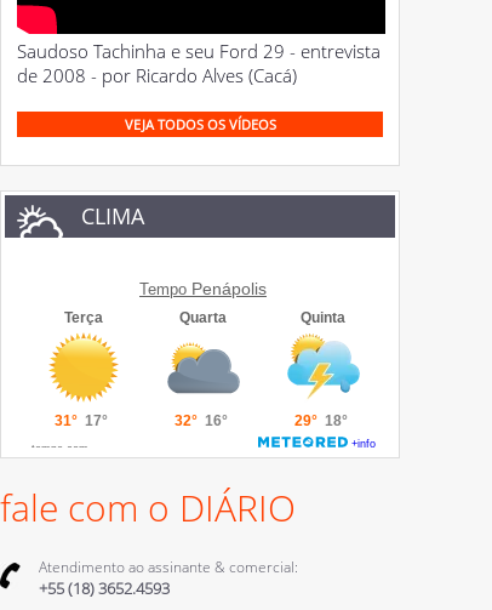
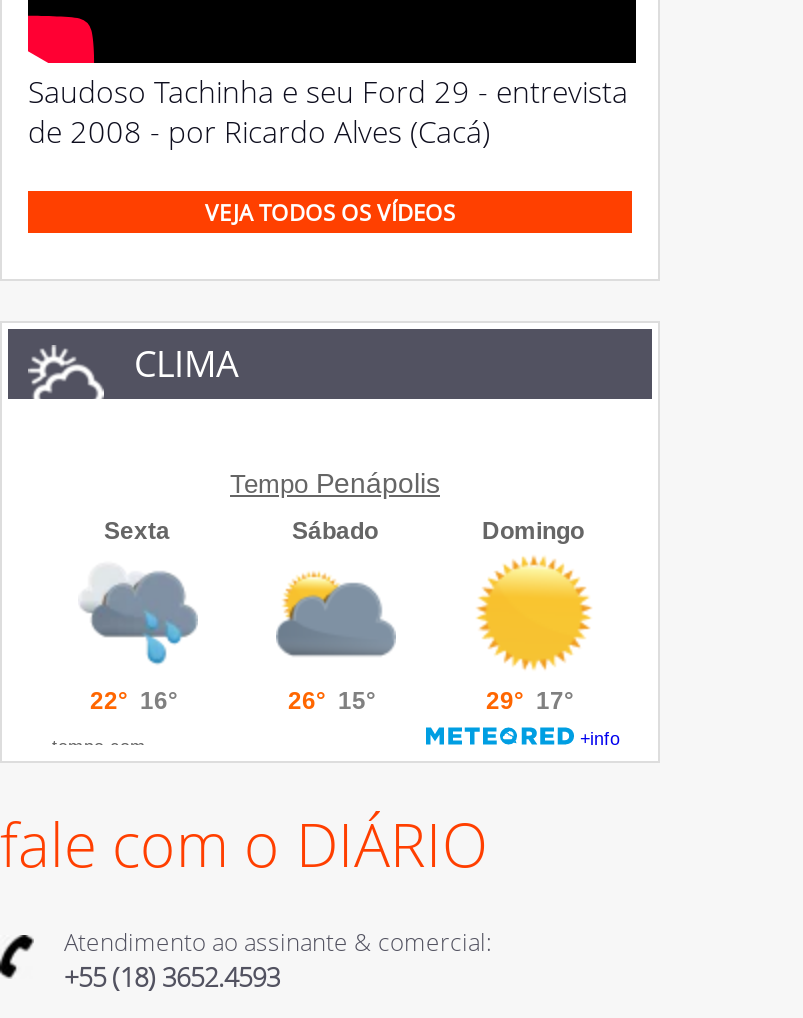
- [image]
+ [image]

- [image]
+ [image]
